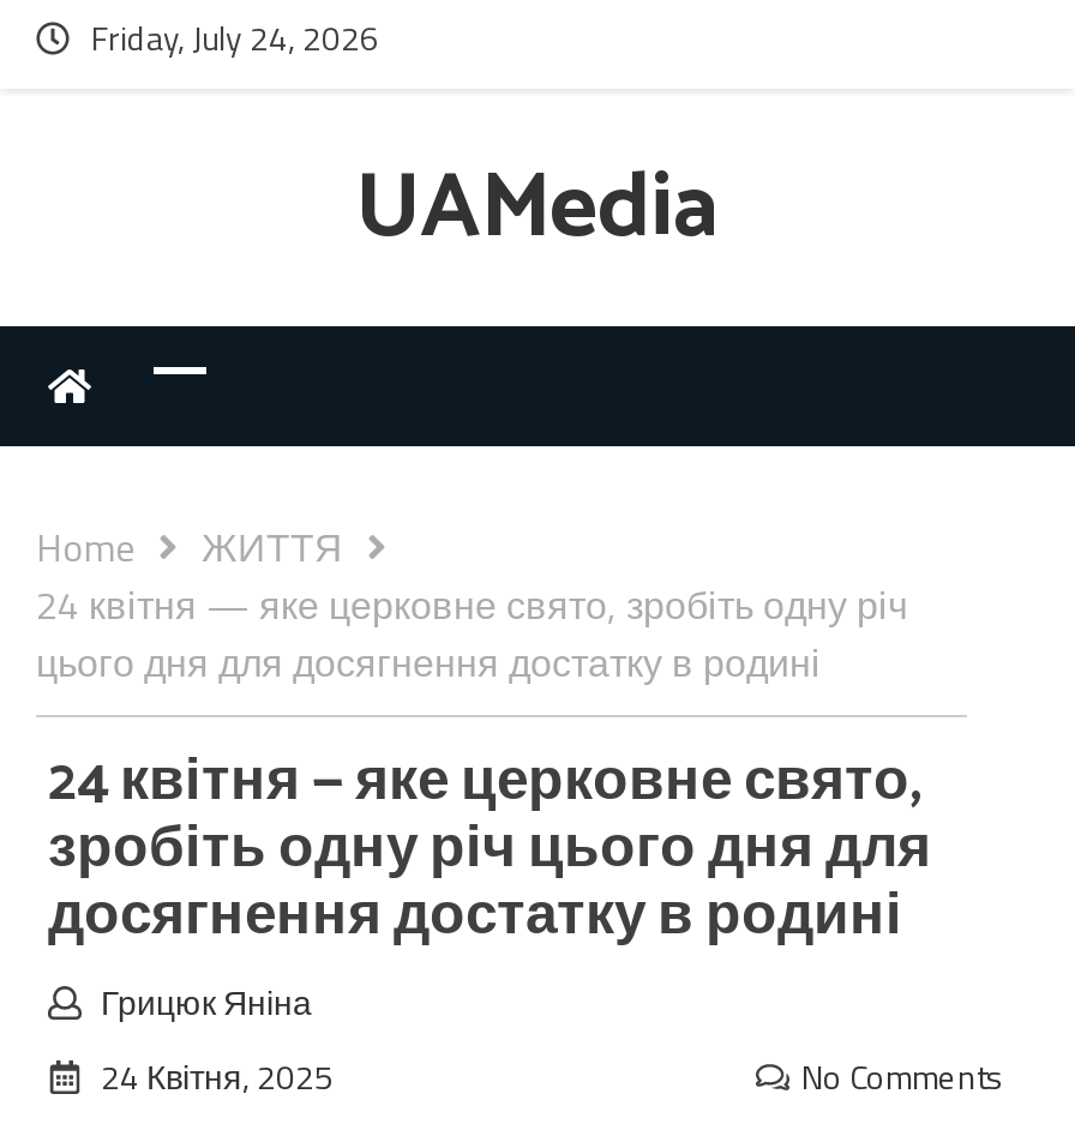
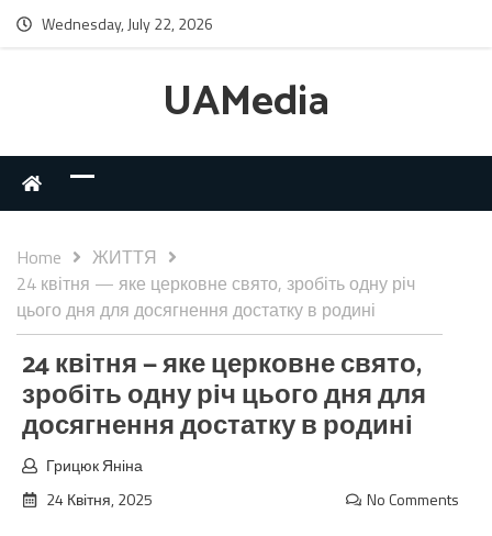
- Friday, July 24, 2026
+ Wednesday, July 22, 2026
